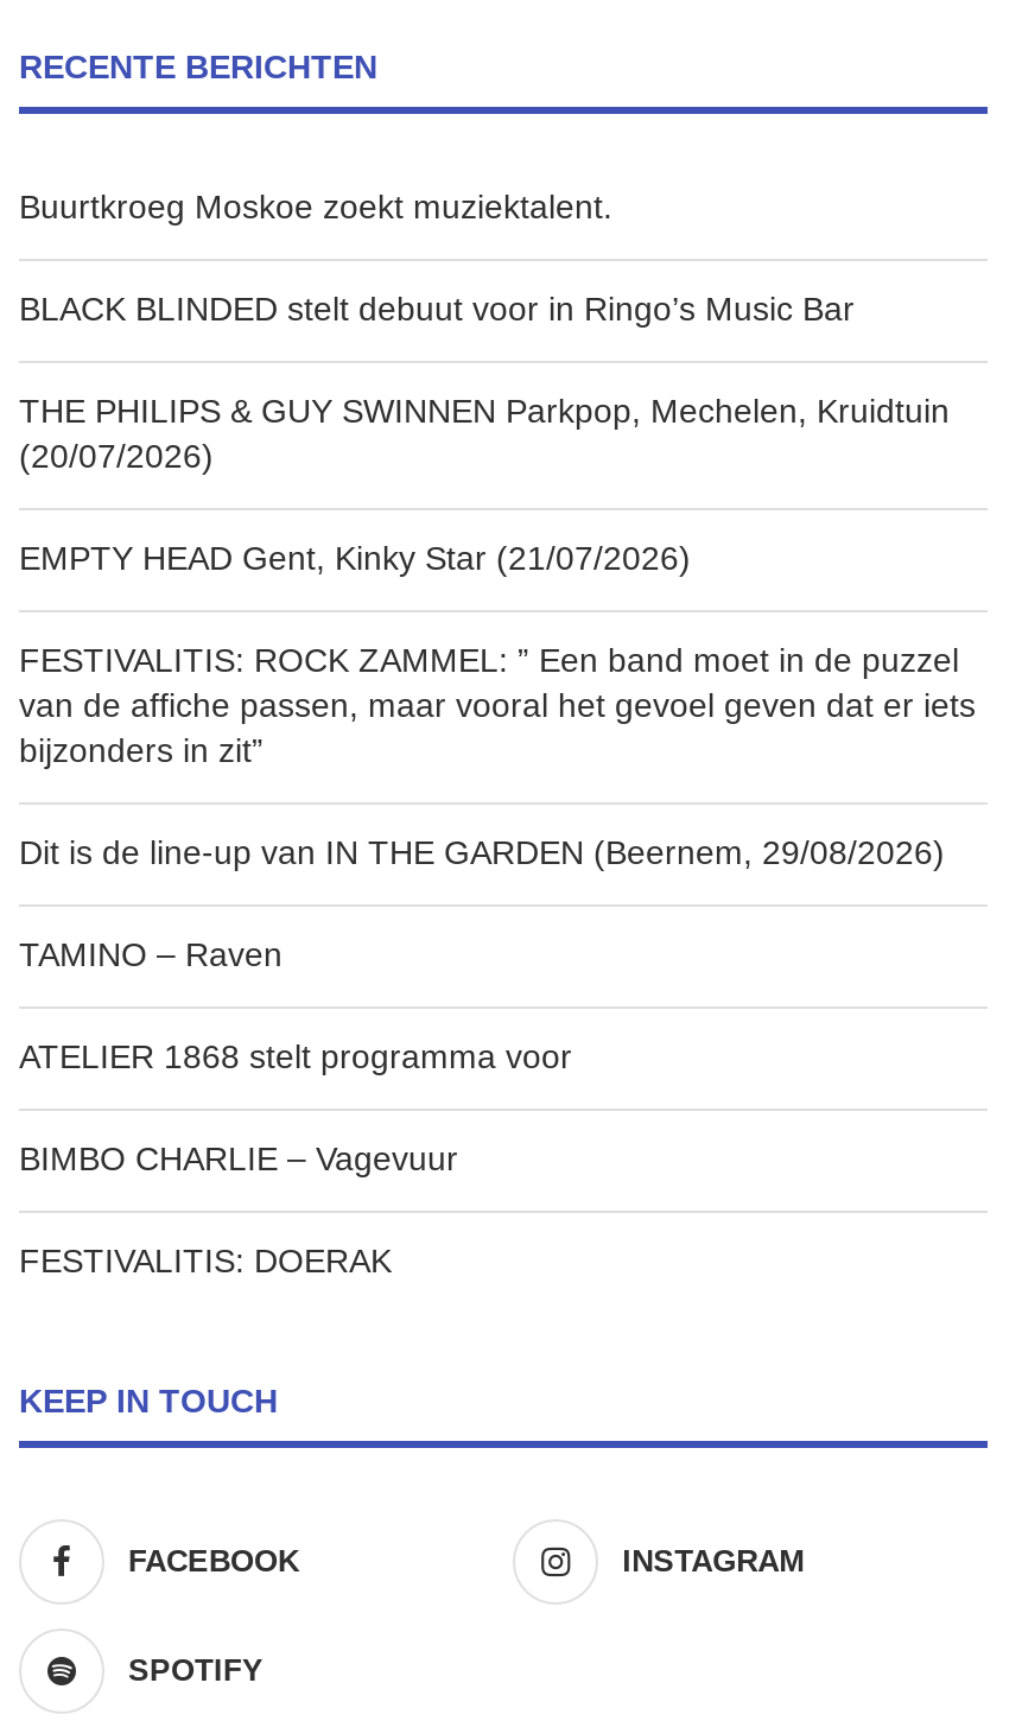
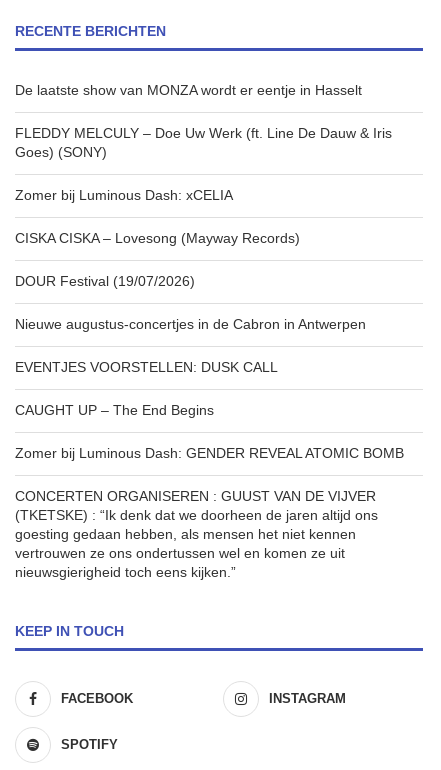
- Buurtkroeg Moskoe zoekt muziektalent.
+ De laatste show van MONZA wordt er eentje in Hasselt

- BLACK BLINDED stelt debuut voor in Ringo’s Music Bar
+ FLEDDY MELCULY – Doe Uw Werk (ft. Line De Dauw & Iris
+ Goes) (SONY)

- THE PHILIPS & GUY SWINNEN Parkpop, Mechelen, Kruidtuin
- (20/07/2026)
+ Zomer bij Luminous Dash: xCELIA

- EMPTY HEAD Gent, Kinky Star (21/07/2026)
+ CISKA CISKA – Lovesong (Mayway Records)

- FESTIVALITIS: ROCK ZAMMEL: ” Een band moet in de puzzel
- van de affiche passen, maar vooral het gevoel geven dat er iets
- bijzonders in zit”
+ DOUR Festival (19/07/2026)

- Dit is de line-up van IN THE GARDEN (Beernem, 29/08/2026)
+ Nieuwe augustus-concertjes in de Cabron in Antwerpen

- TAMINO – Raven
+ EVENTJES VOORSTELLEN: DUSK CALL

- ATELIER 1868 stelt programma voor
+ CAUGHT UP – The End Begins

- BIMBO CHARLIE – Vagevuur
+ Zomer bij Luminous Dash: GENDER REVEAL ATOMIC BOMB

- FESTIVALITIS: DOERAK
+ CONCERTEN ORGANISEREN : GUUST VAN DE VIJVER
+ (TKETSKE) : “Ik denk dat we doorheen de jaren altijd ons
+ goesting gedaan hebben, als mensen het niet kennen
+ vertrouwen ze ons ondertussen wel en komen ze uit
+ nieuwsgierigheid toch eens kijken.”
